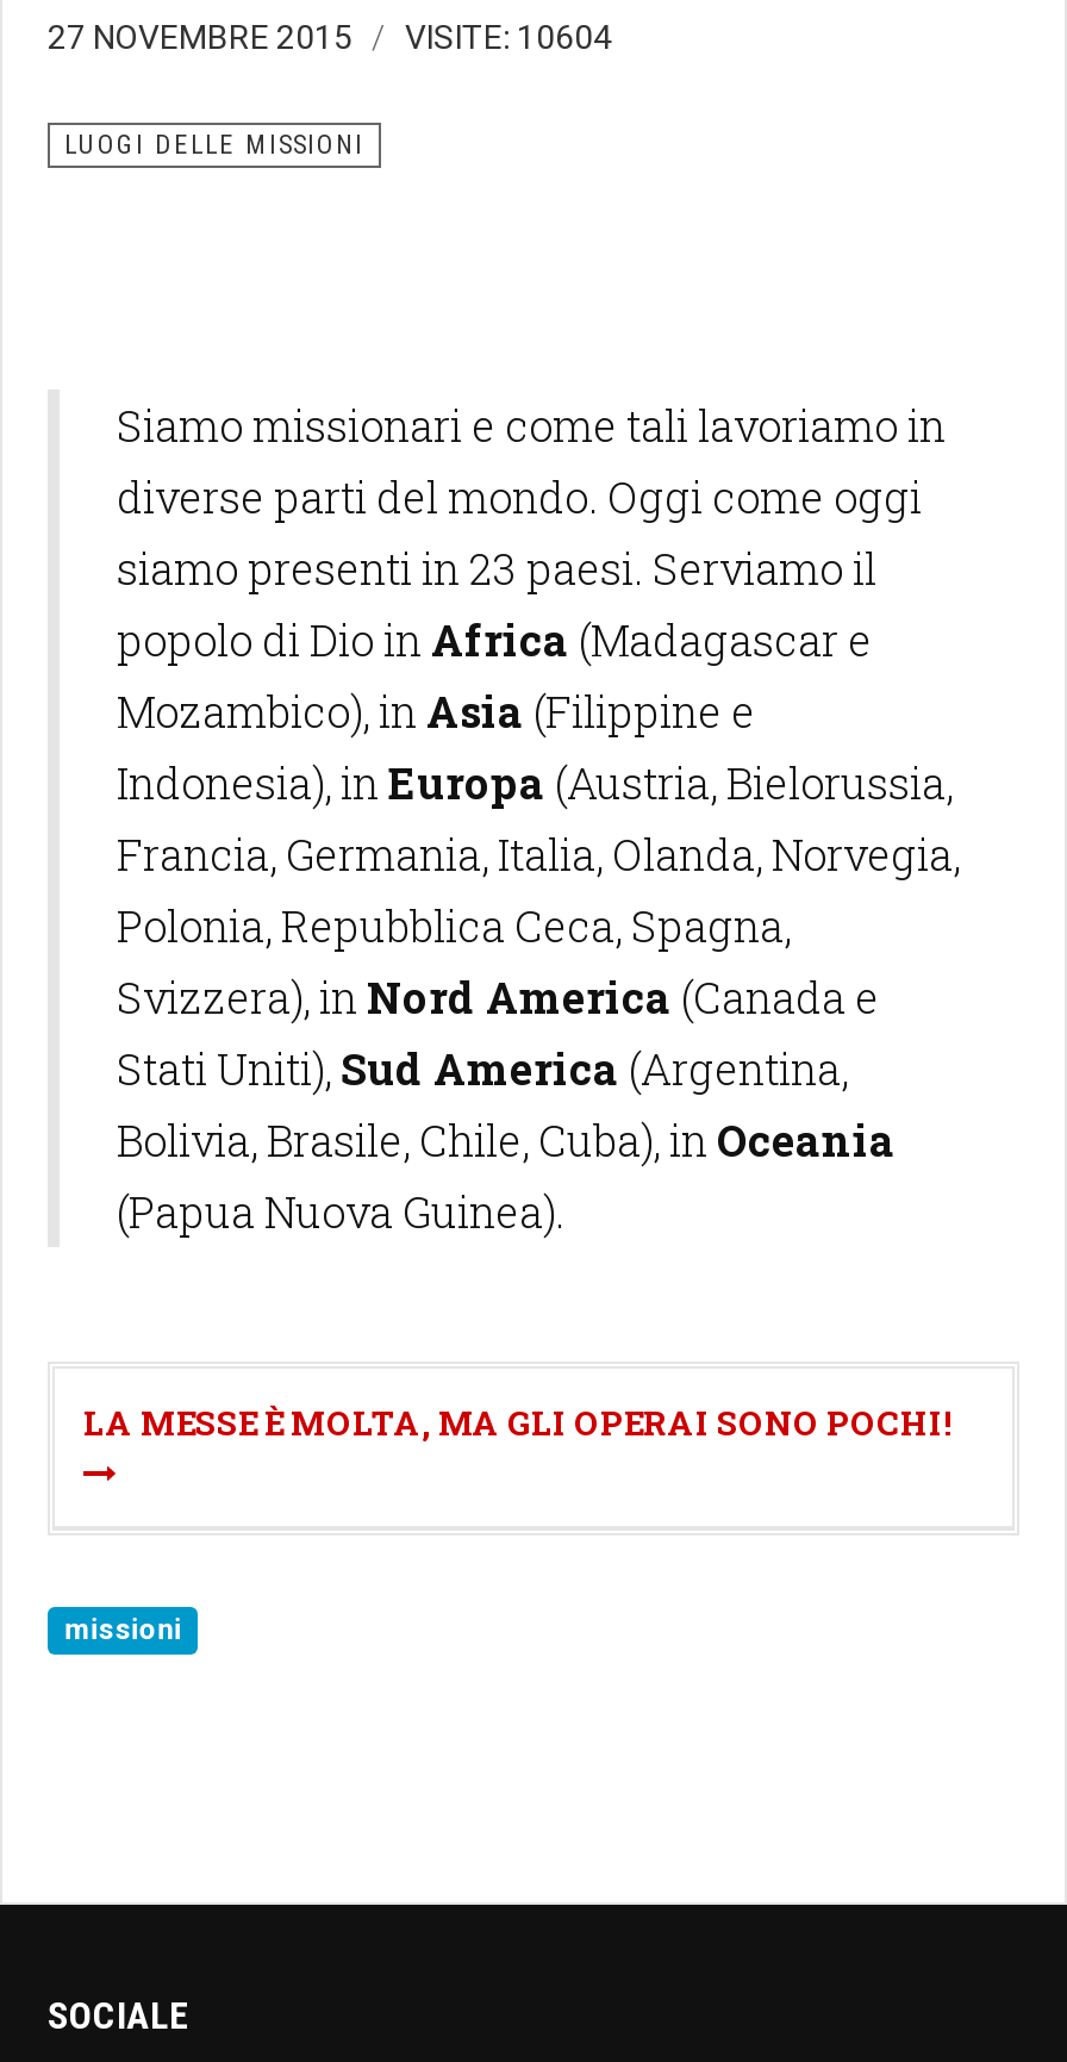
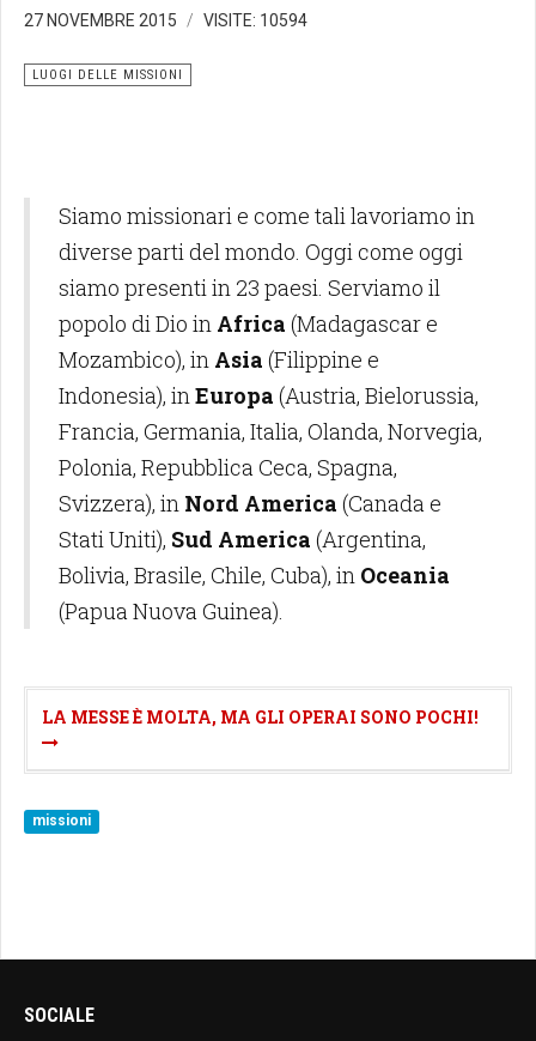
- 27 NOVEMBRE 2015 VISITE: 10604
+ 27 NOVEMBRE 2015 VISITE: 10594
